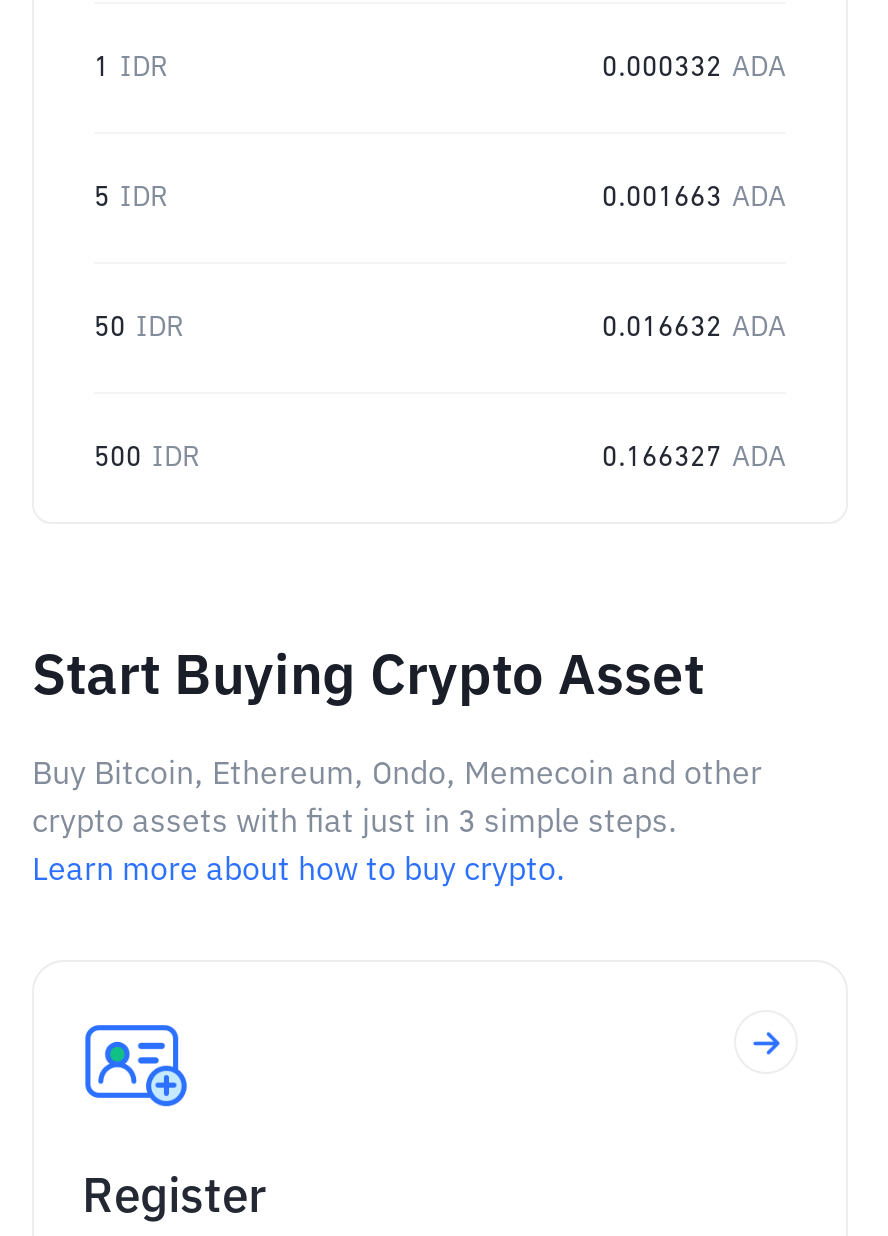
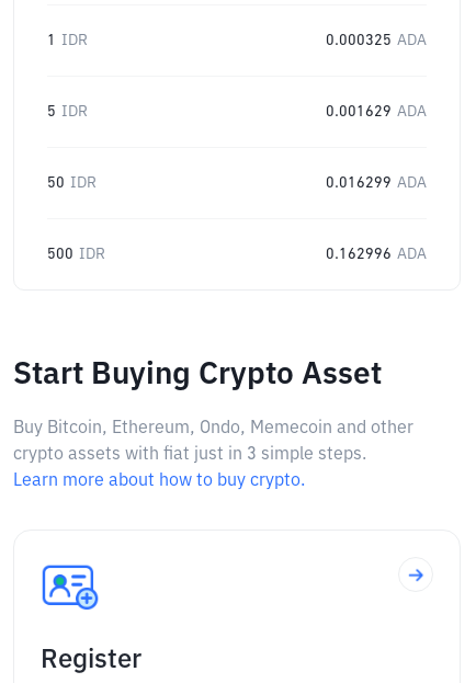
- 0.000332 ADA
+ 0.000325 ADA

- 0.001663 ADA
+ 0.001629 ADA

- 0.016632 ADA
+ 0.016299 ADA

- 0.166327 ADA
+ 0.162996 ADA
